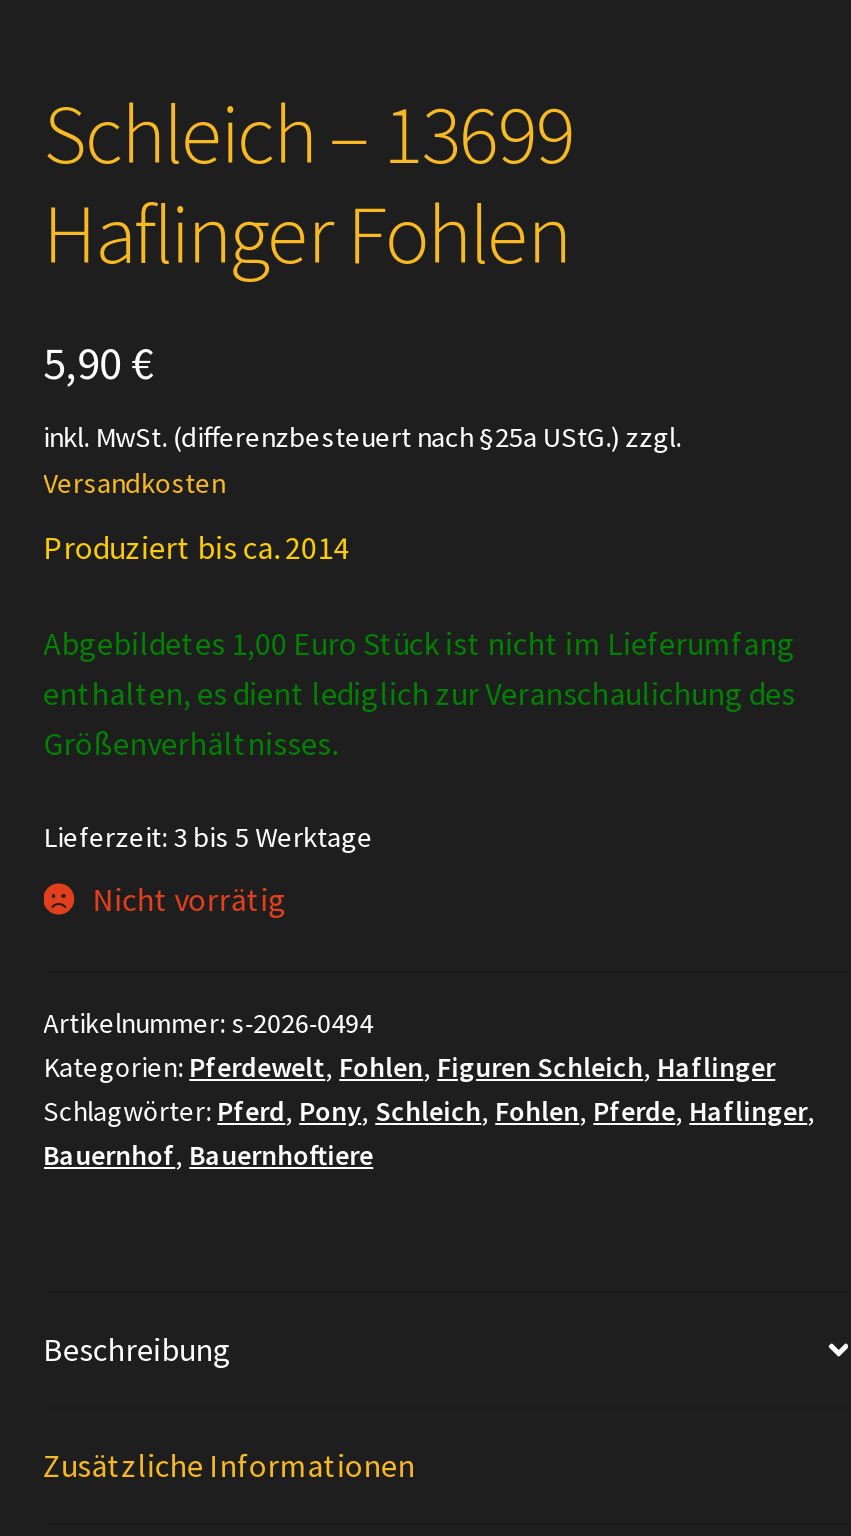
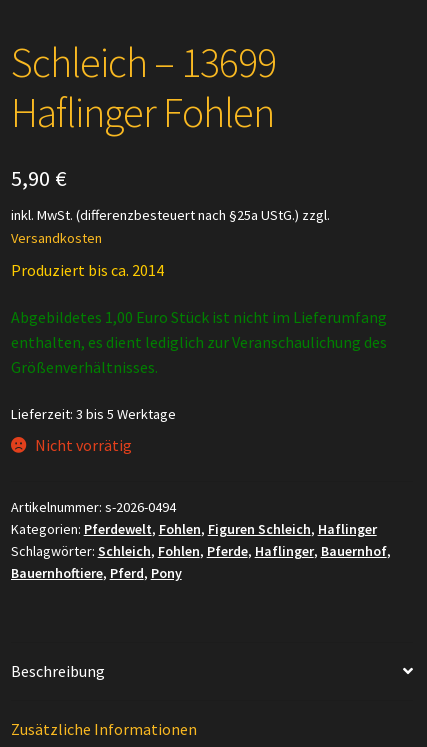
- Schlagwörter: Pferd, Pony, Schleich, Fohlen, Pferde, Haflinger,
- Bauernhof, Bauernhoftiere
+ Schlagwörter: Schleich, Fohlen, Pferde, Haflinger, Bauernhof,
+ Bauernhoftiere, Pferd, Pony
